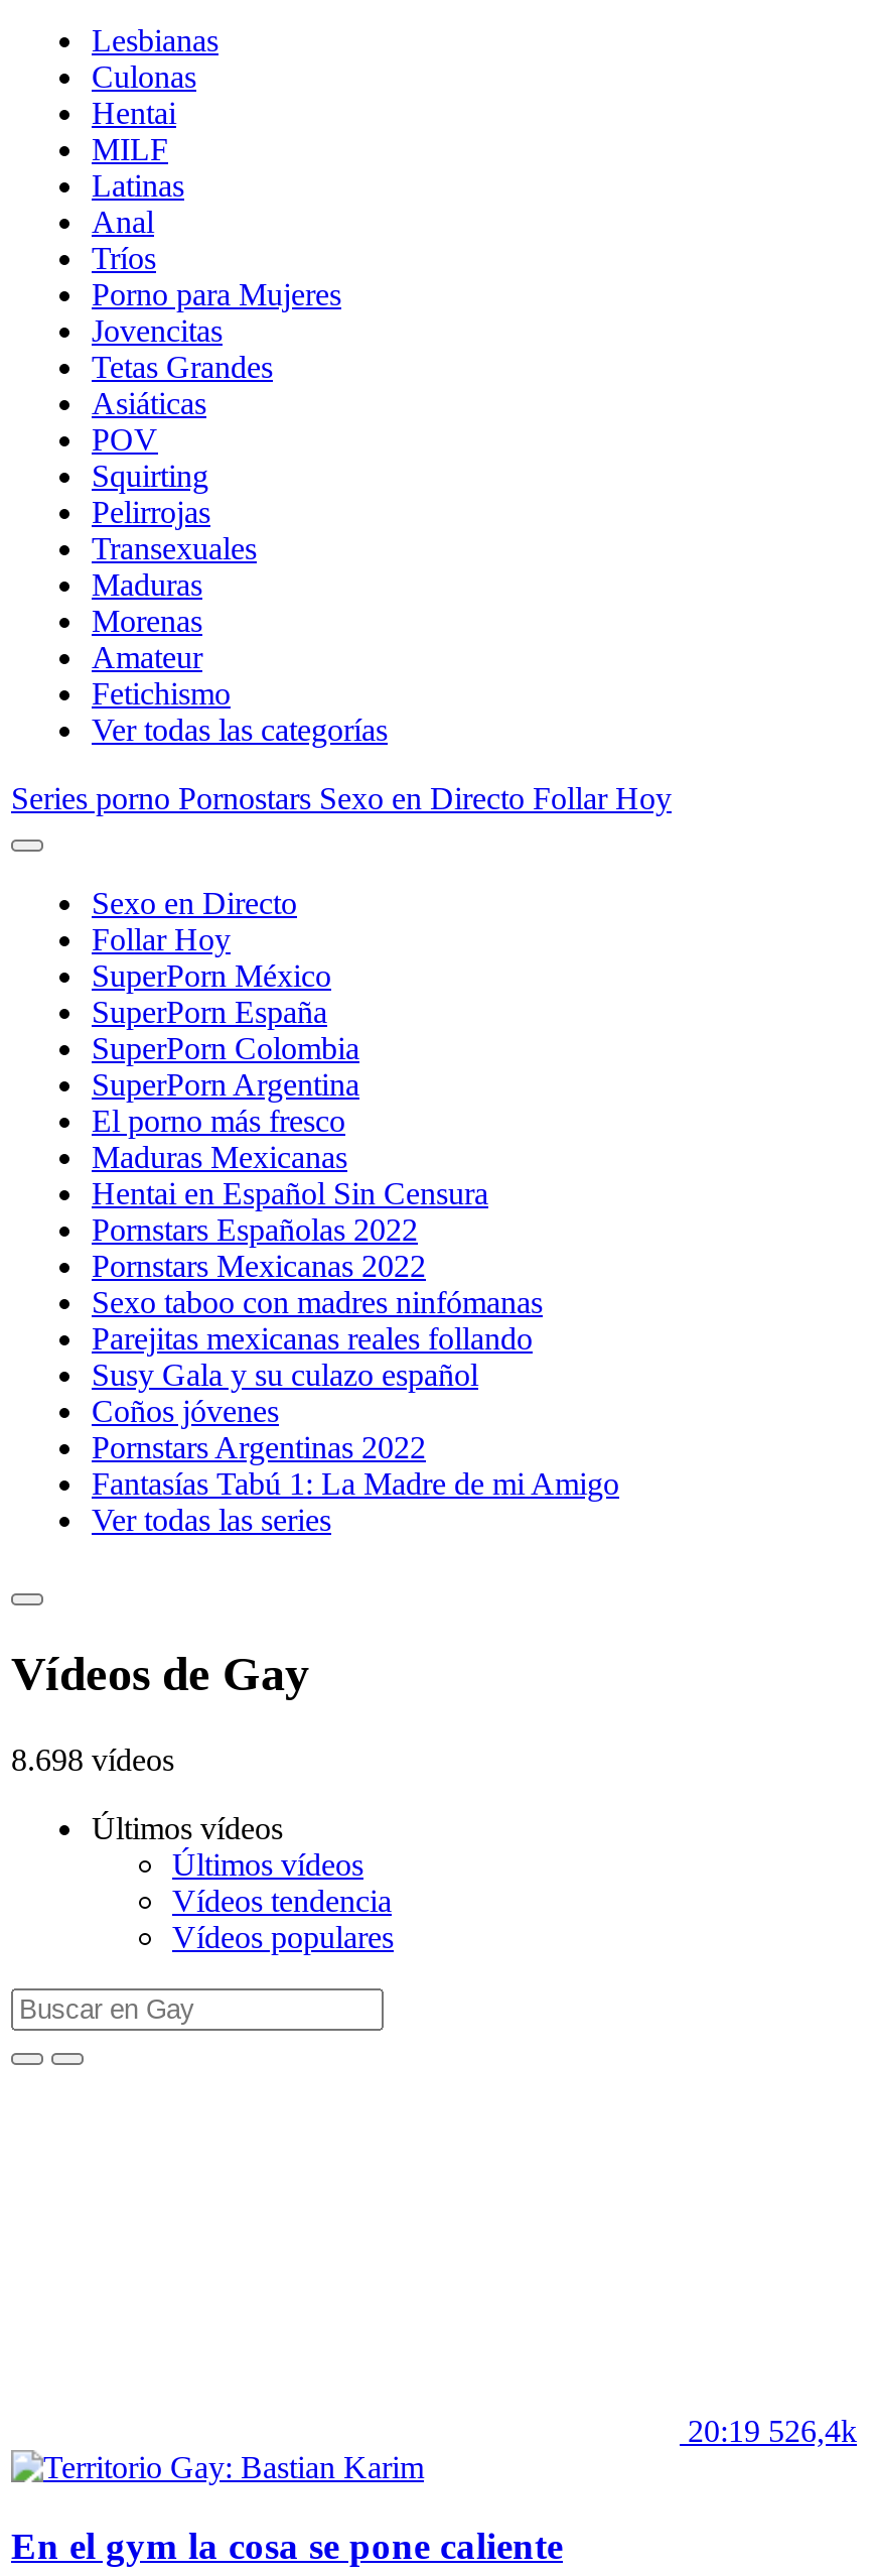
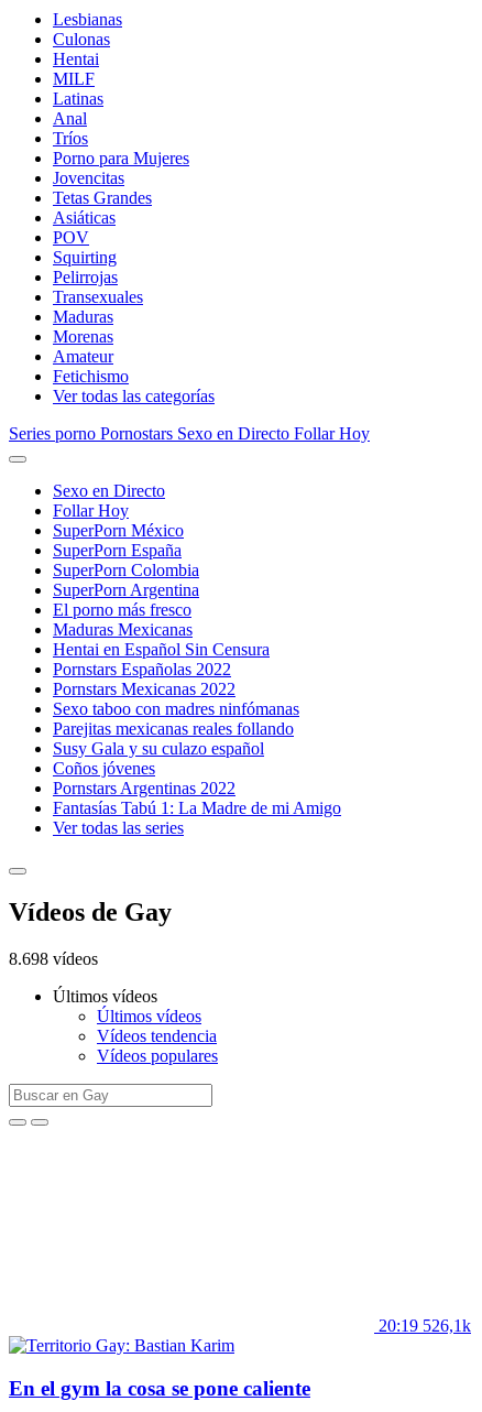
- 20:19 526,4k
+ 20:19 526,1k
